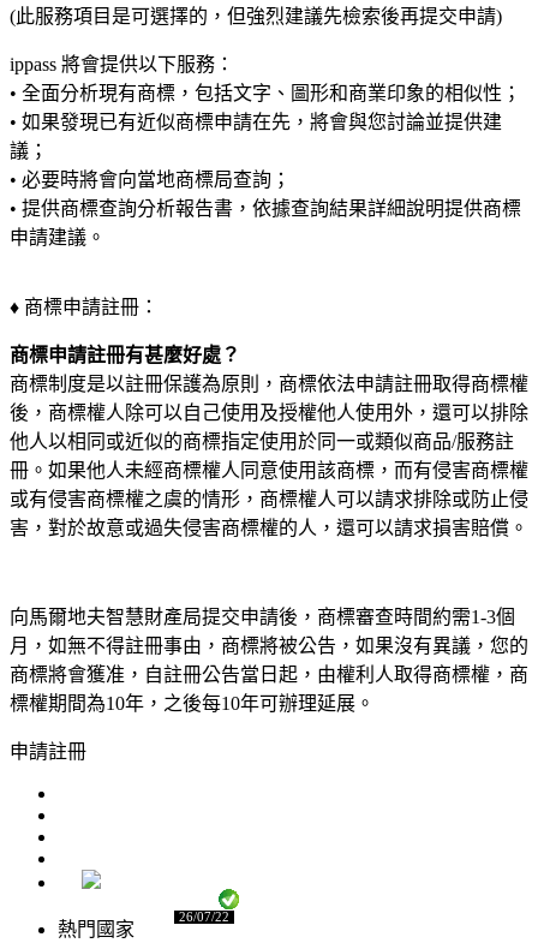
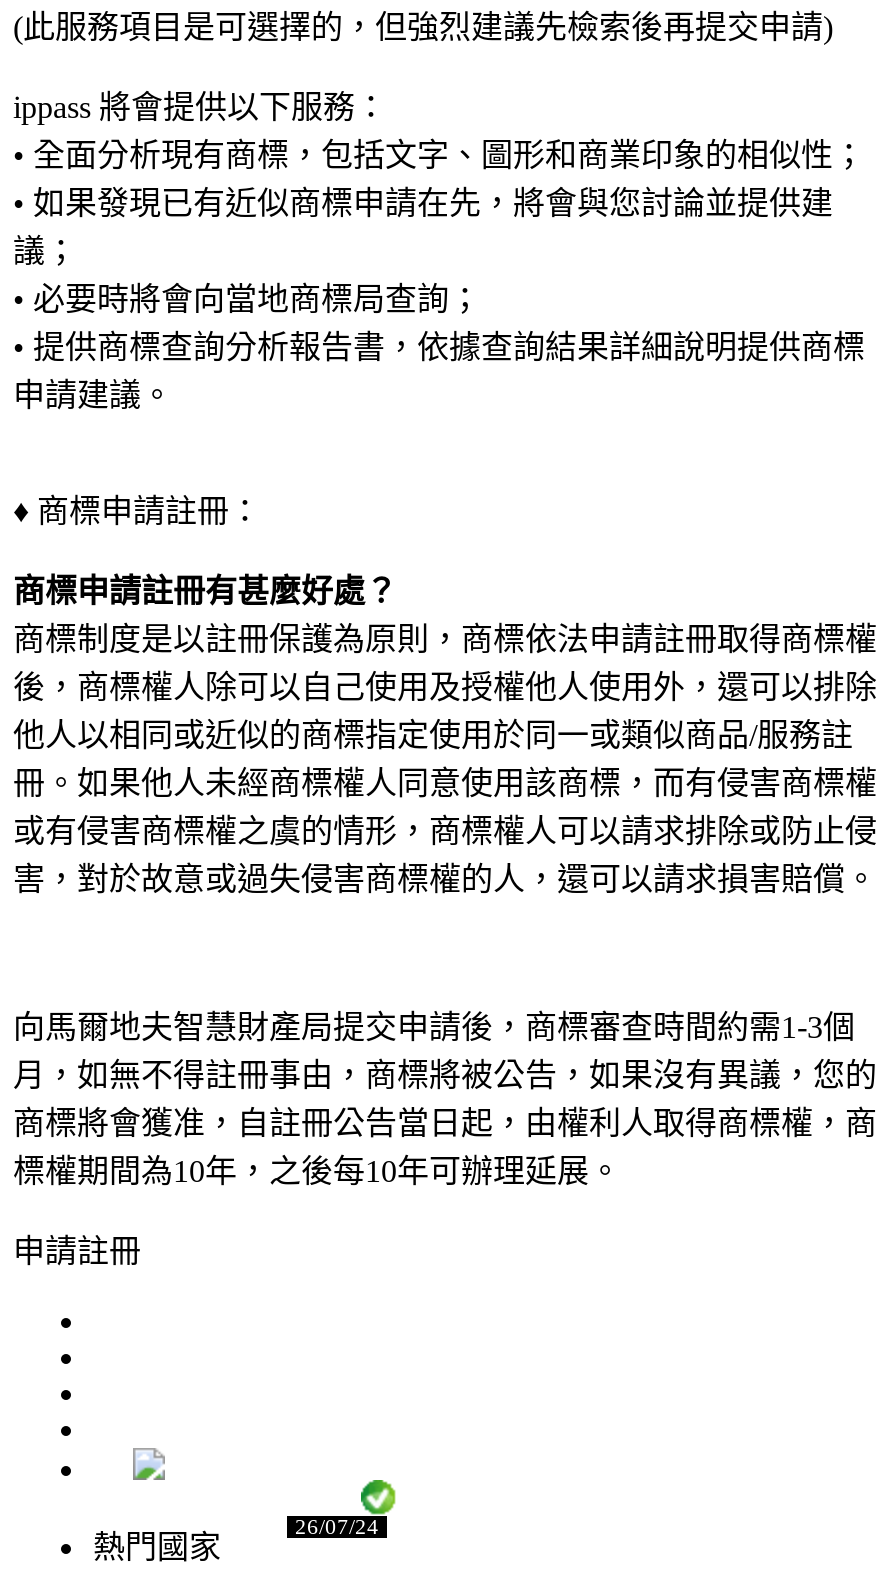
- 26/07/22
+ 26/07/24
